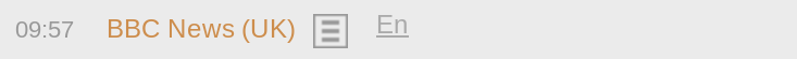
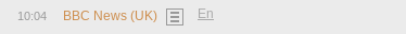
- 09:57 BBC News (UK)
+ 10:04 BBC News (UK)
